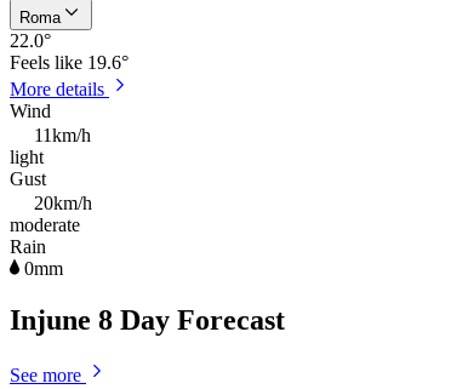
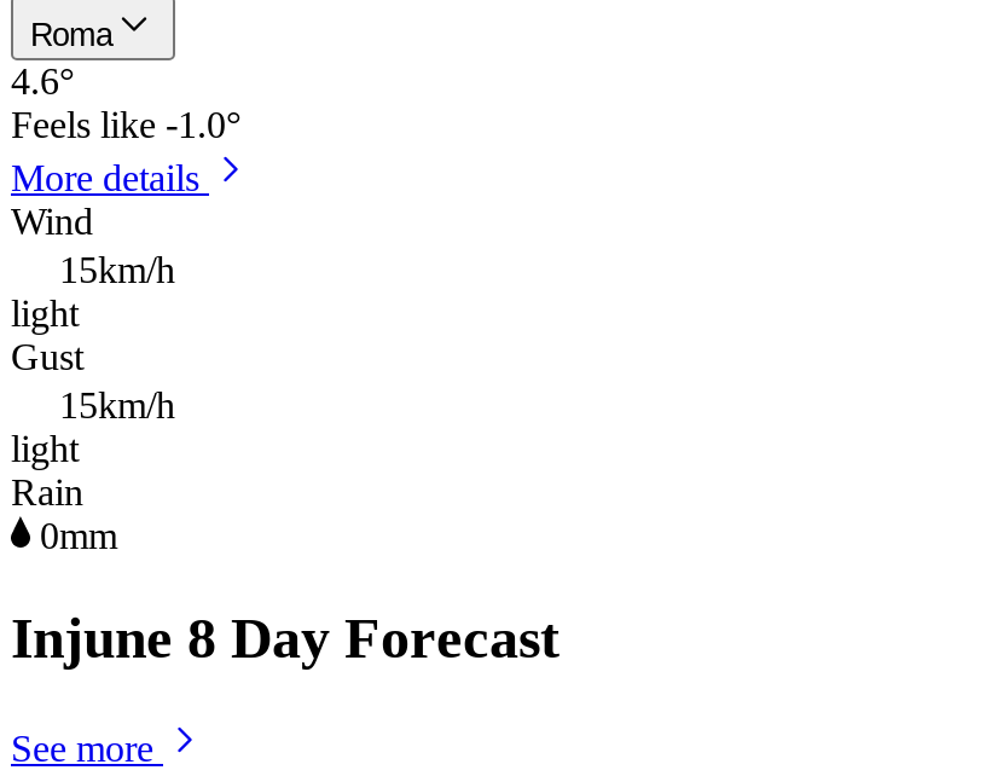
- 22.0°
+ 4.6°

- Feels like 19.6°
+ Feels like -1.0°

- 11km/h
+ 15km/h

- 20km/h
- moderate
+ 15km/h
+ light
